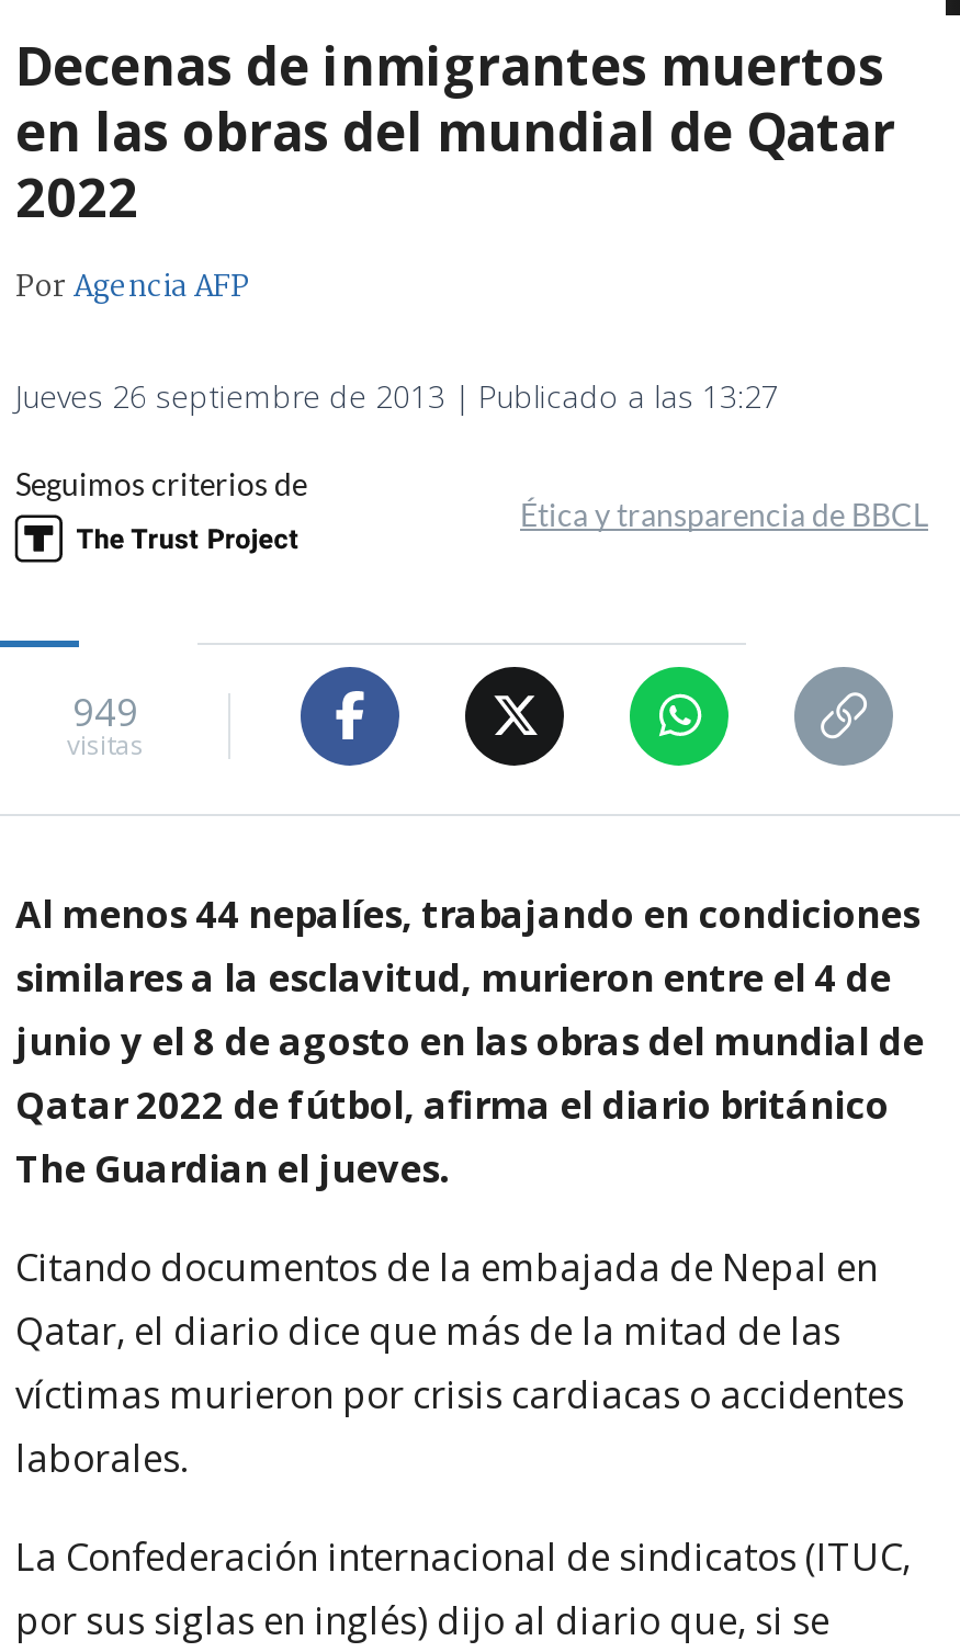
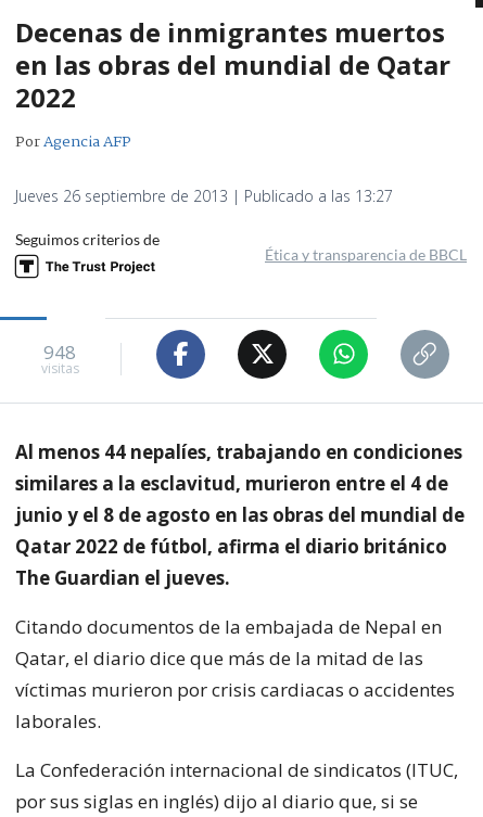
- 949
+ 948
